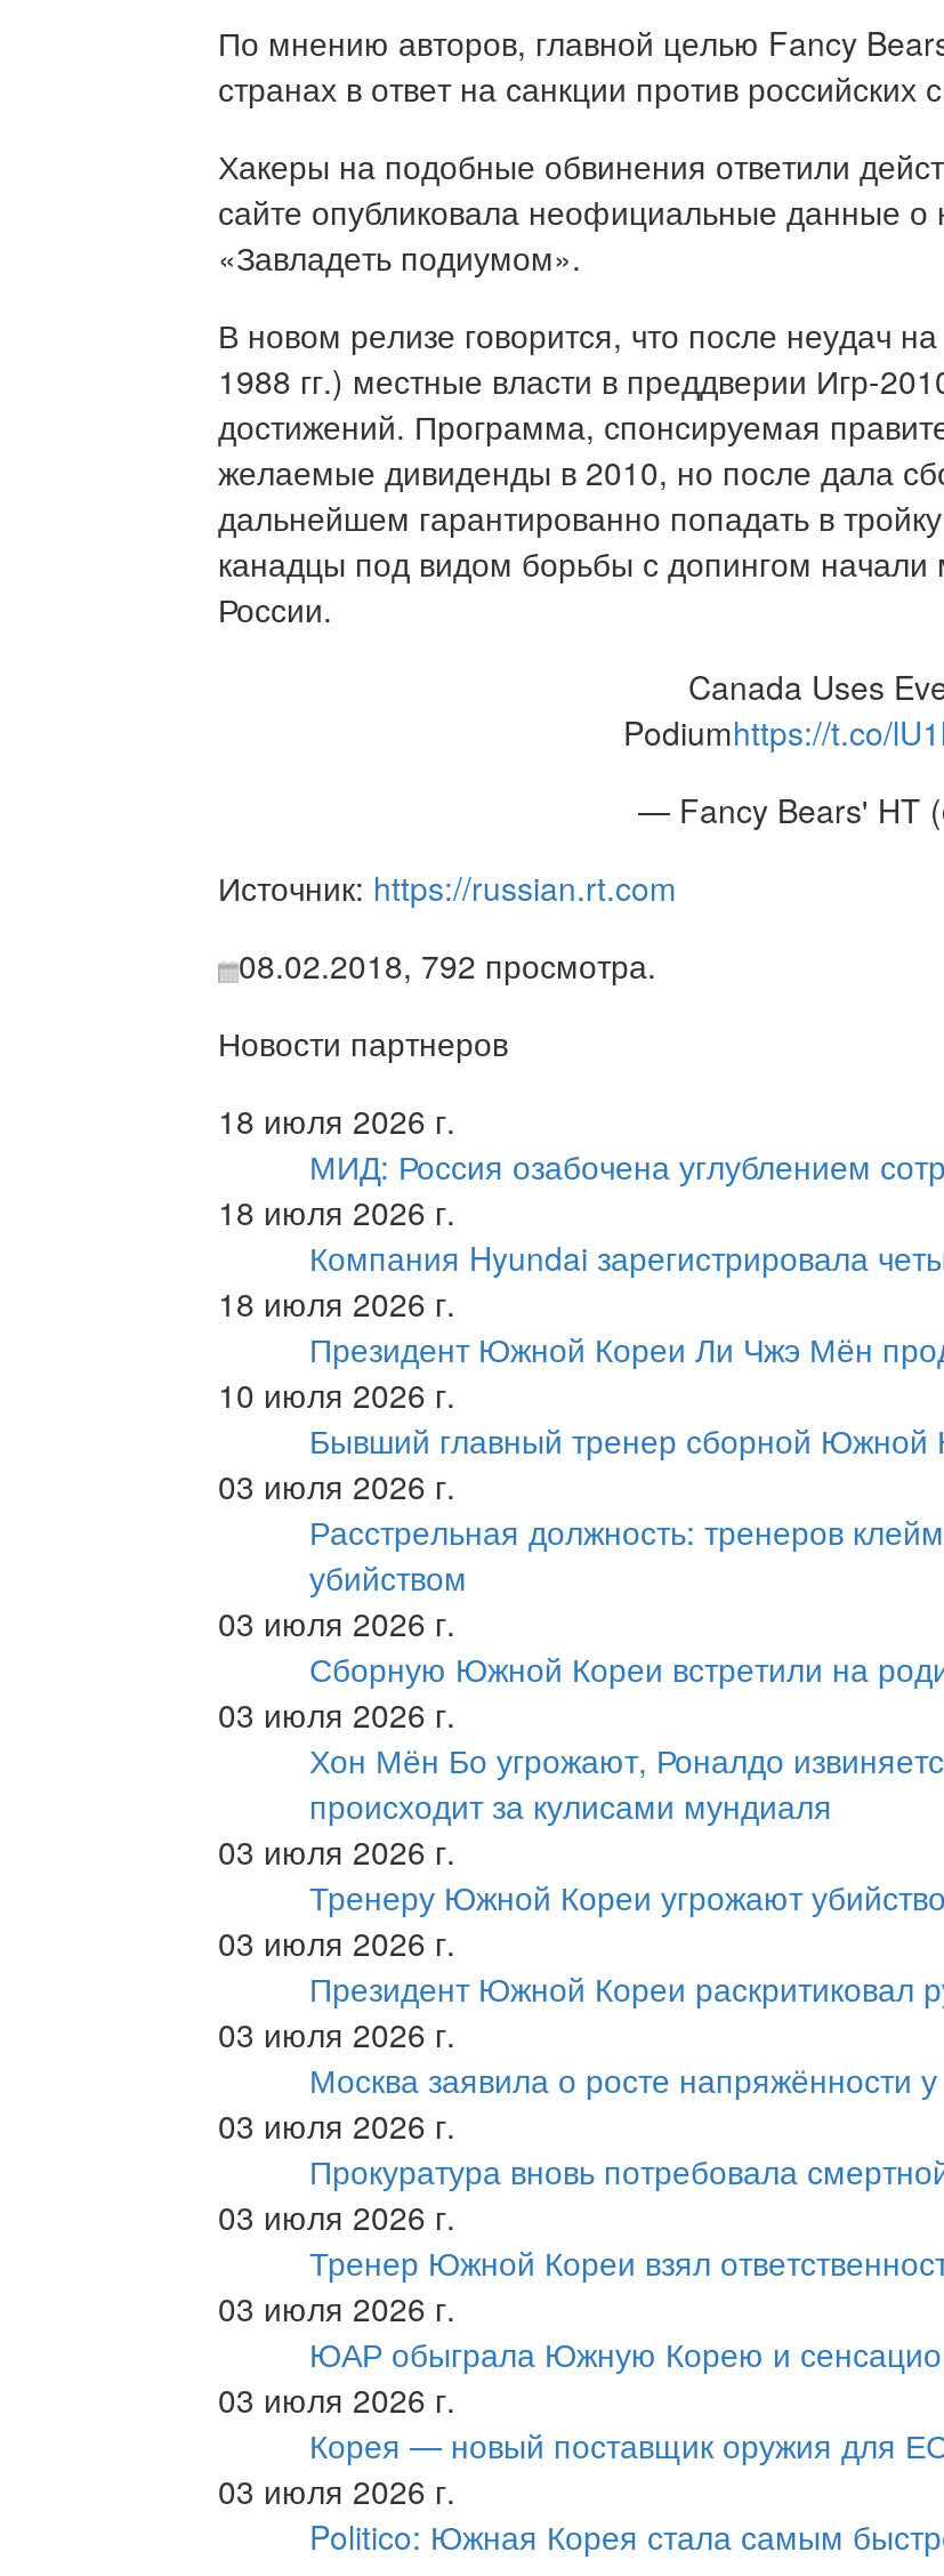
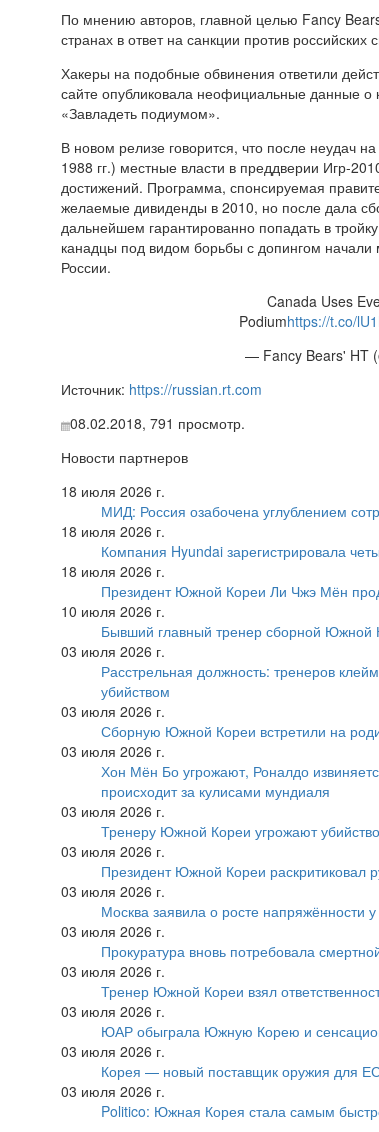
- 08.02.2018, 792 просмотра.
+ 08.02.2018, 791 просмотр.
